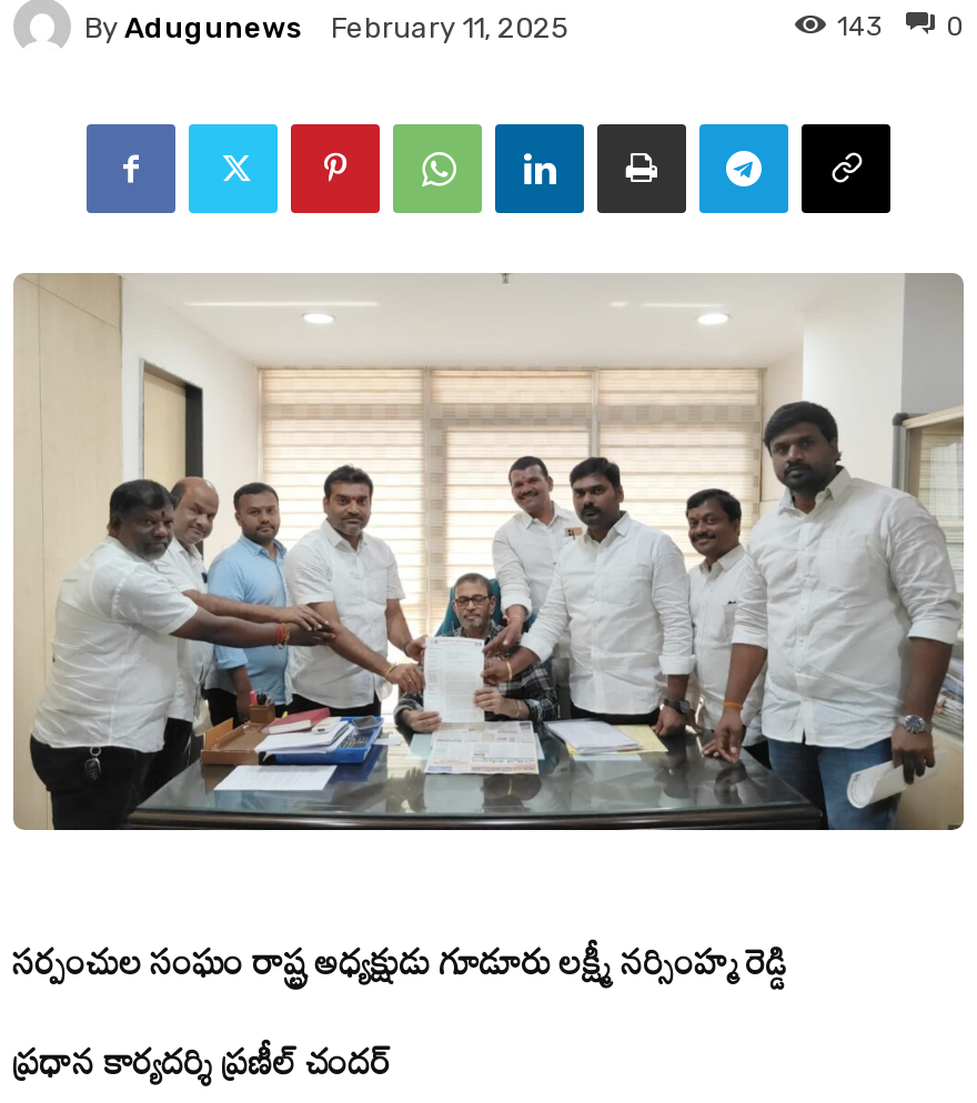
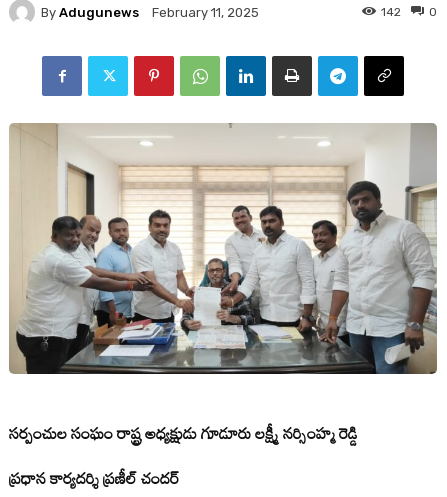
- 143
+ 142
